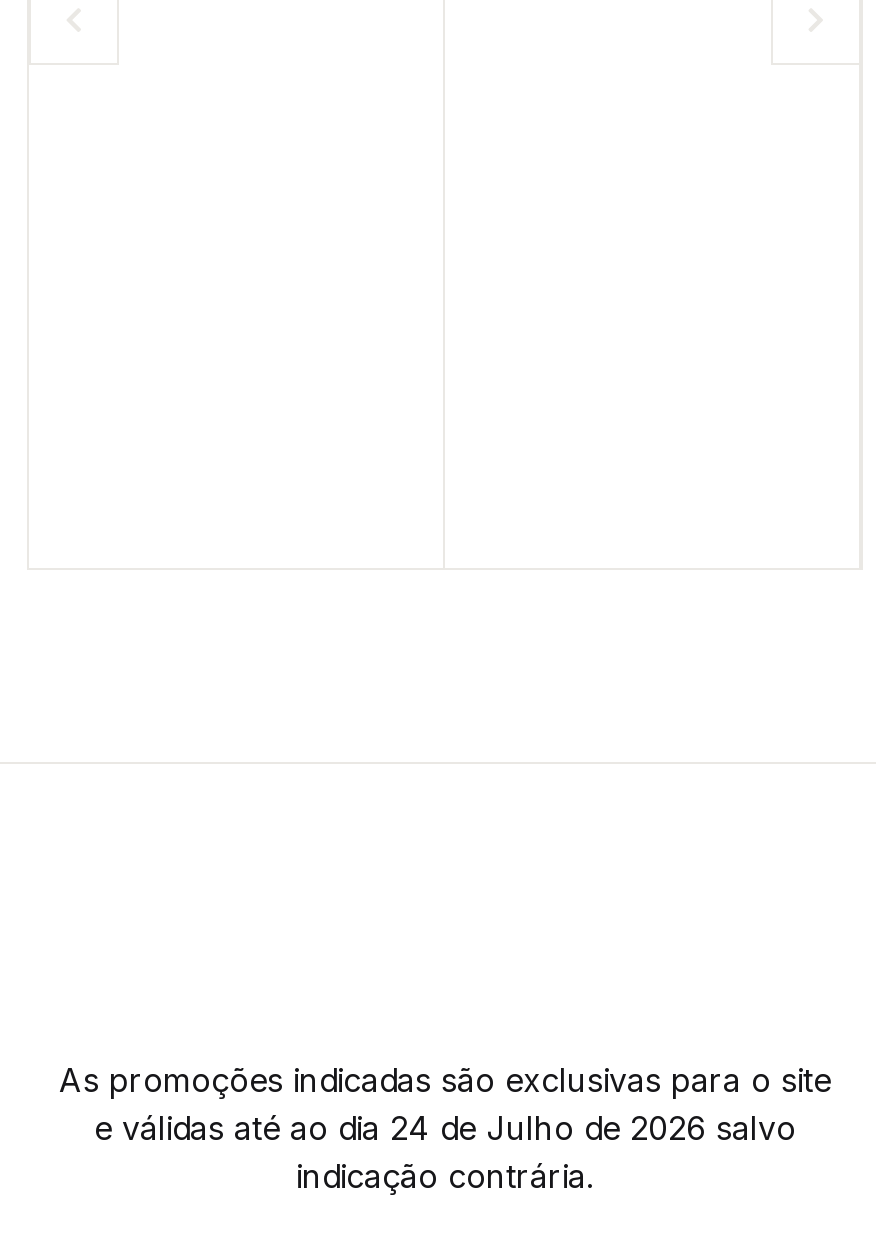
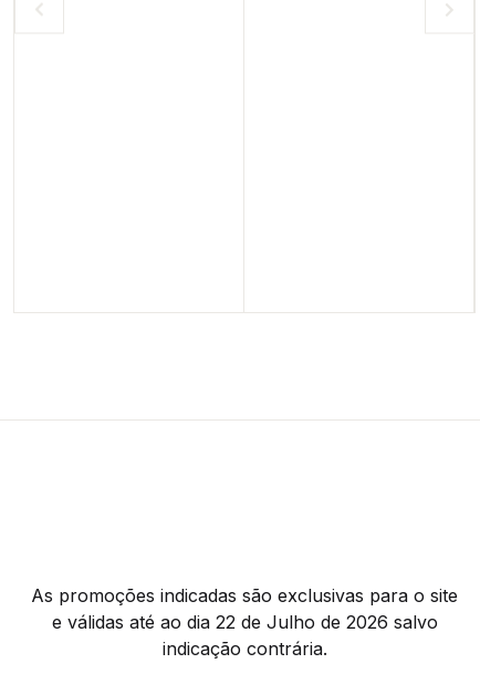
- e válidas até ao dia 24 de Julho de 2026 salvo
+ e válidas até ao dia 22 de Julho de 2026 salvo
